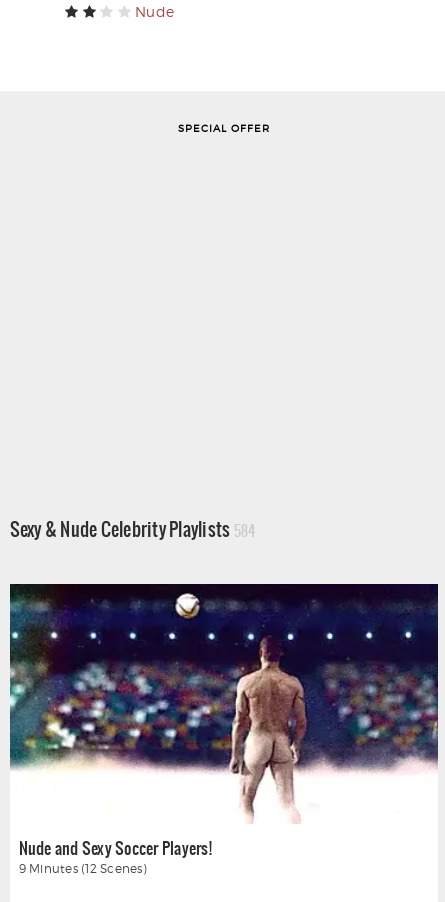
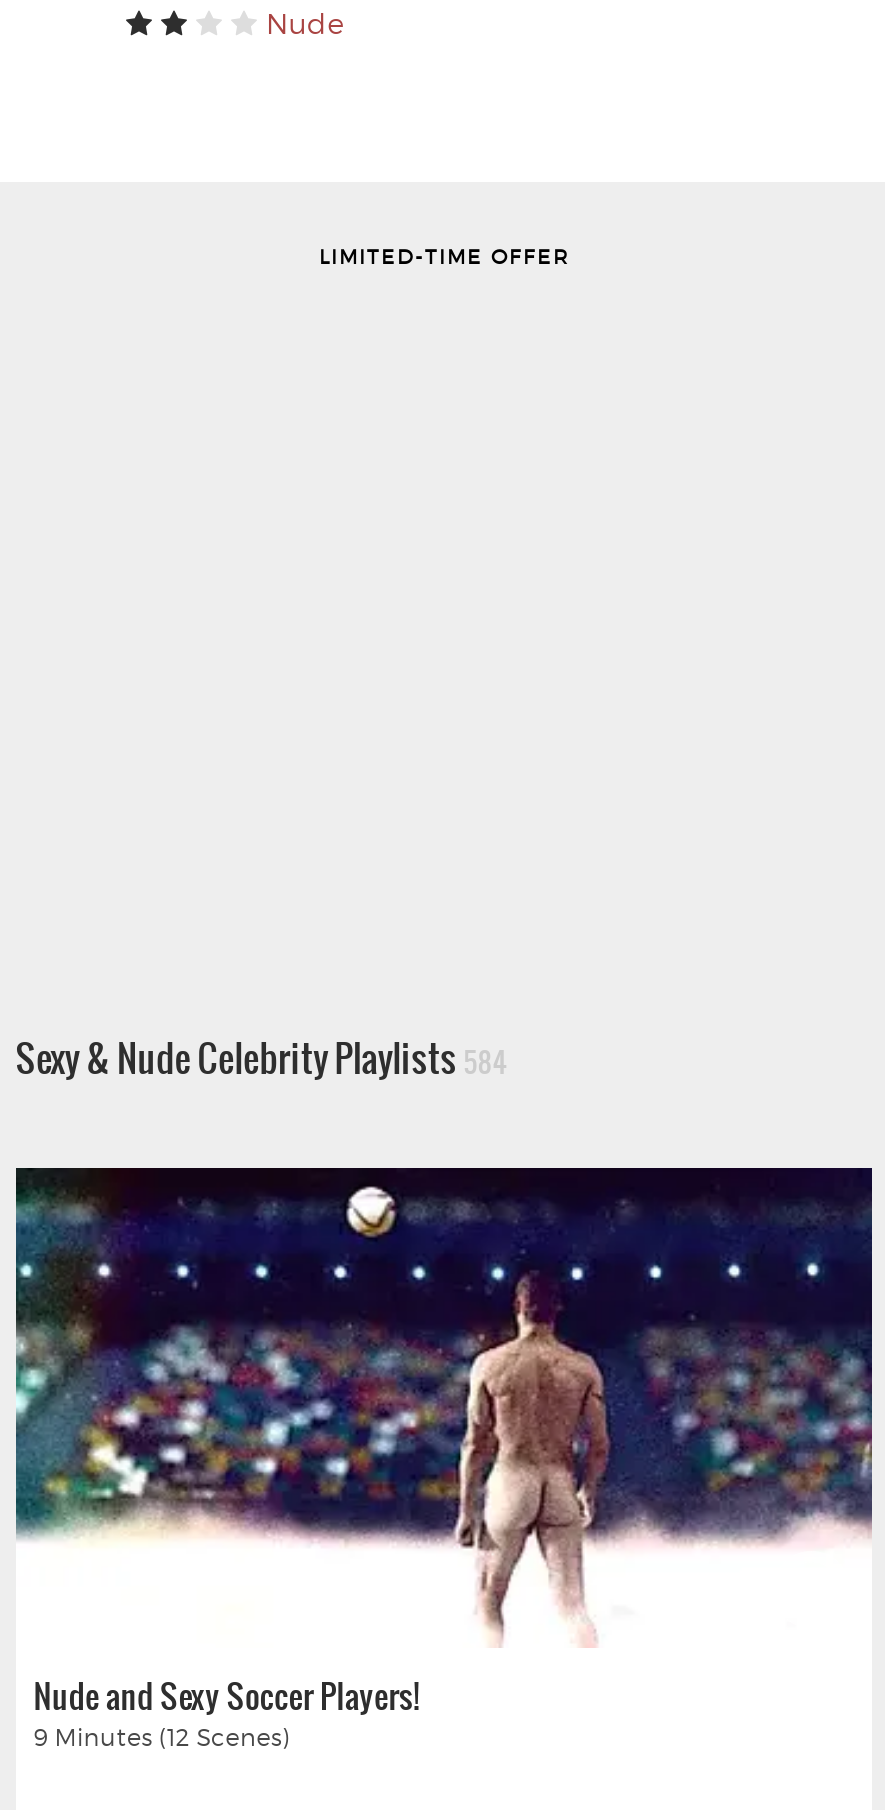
- SPECIAL OFFER
+ LIMITED-TIME OFFER
